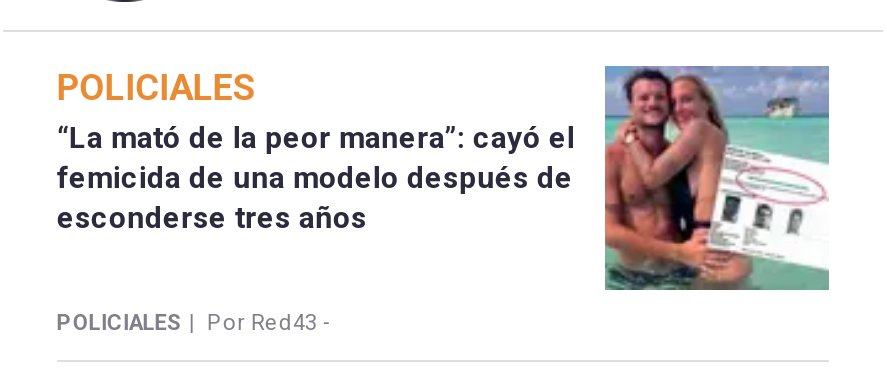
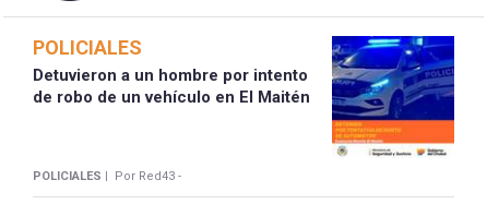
- [image]
- “La mató de la peor manera”: cayó el
- femicida de una modelo después de
- esconderse tres años
+ [image]
+ Detuvieron a un hombre por intento
+ de robo de un vehículo en El Maitén
